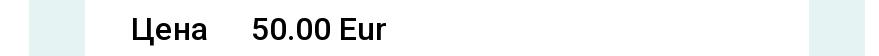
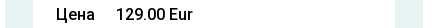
- Цена 50.00 Eur
+ Цена 129.00 Eur
